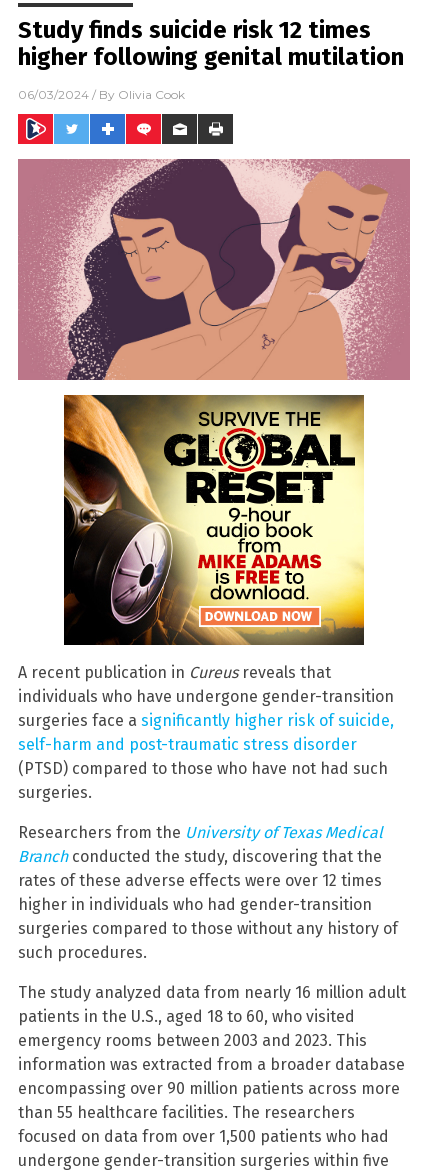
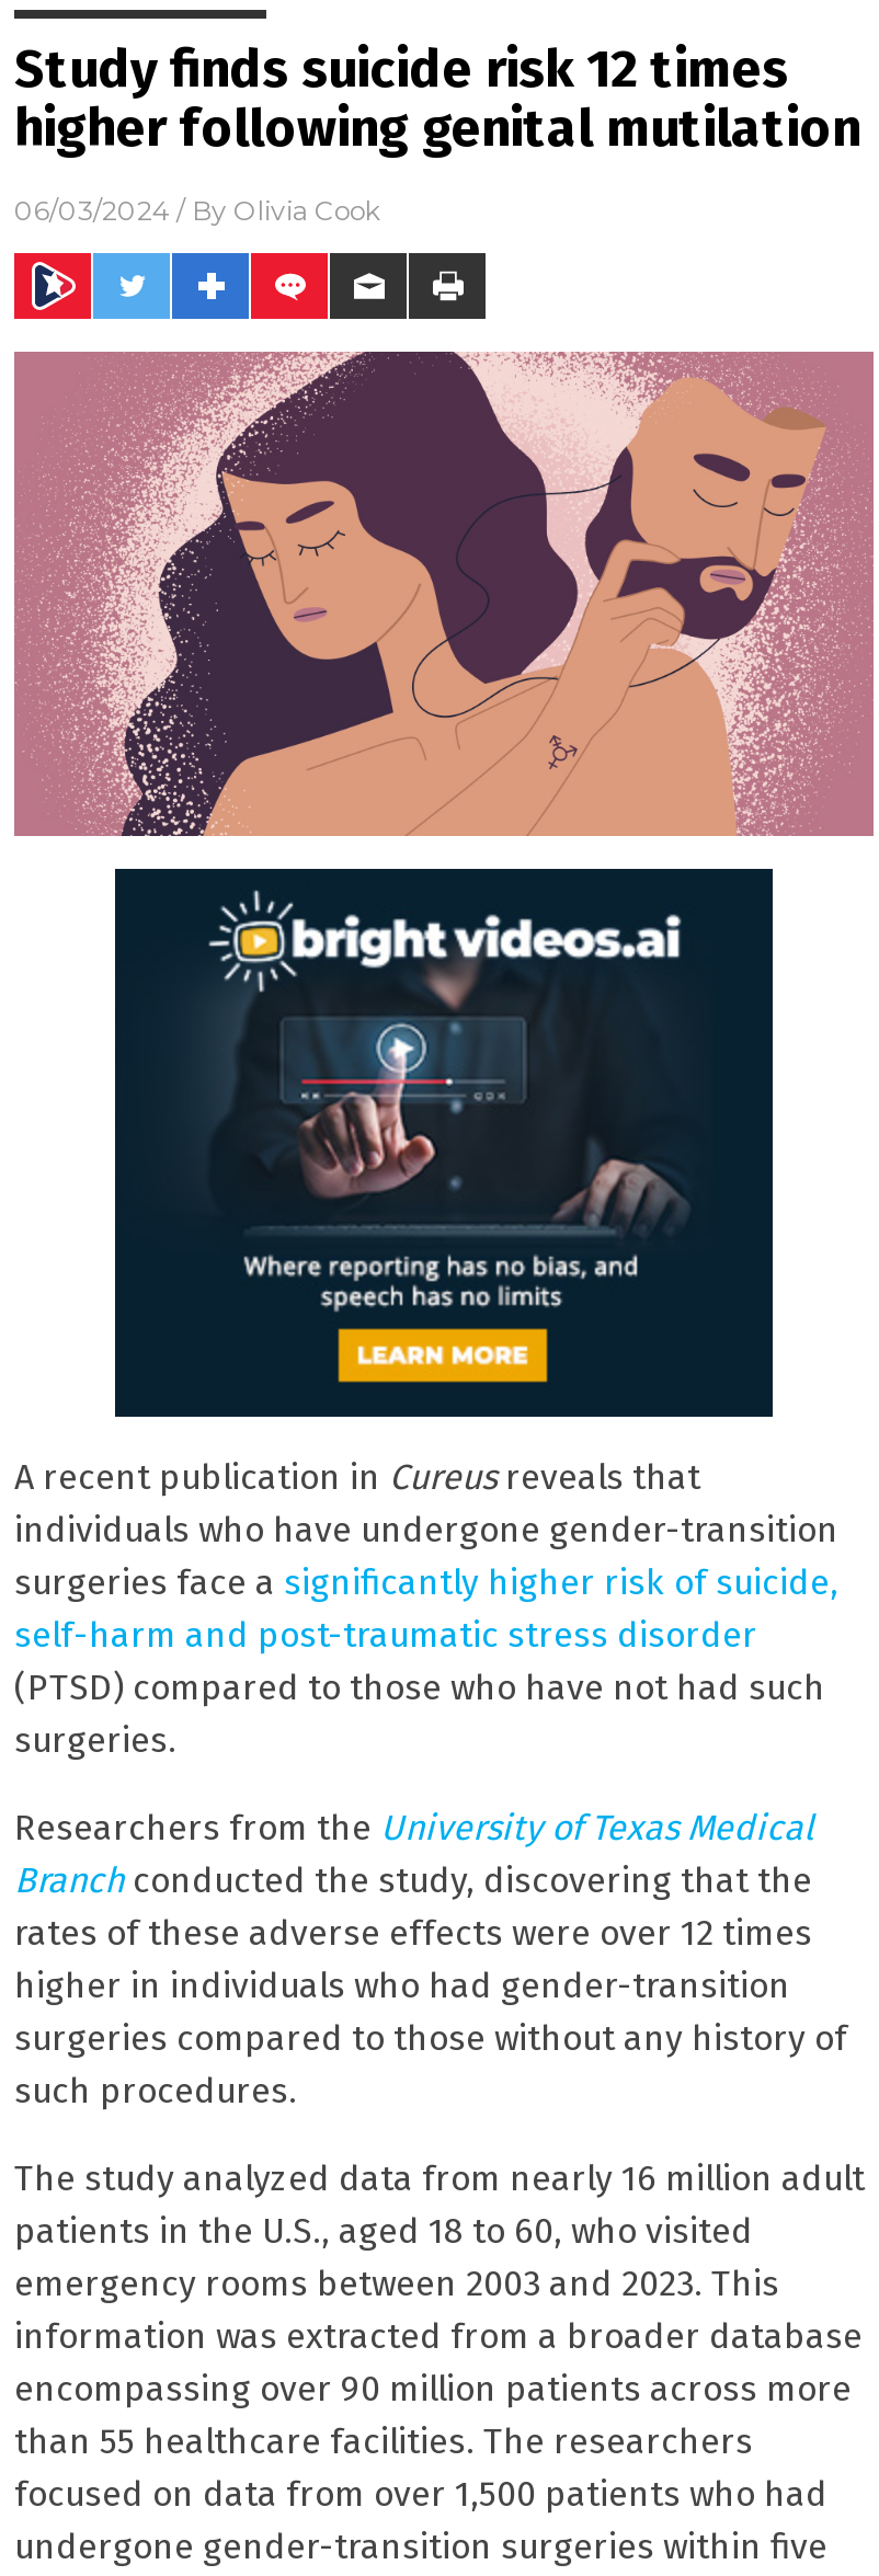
- [image]
+ [image]
